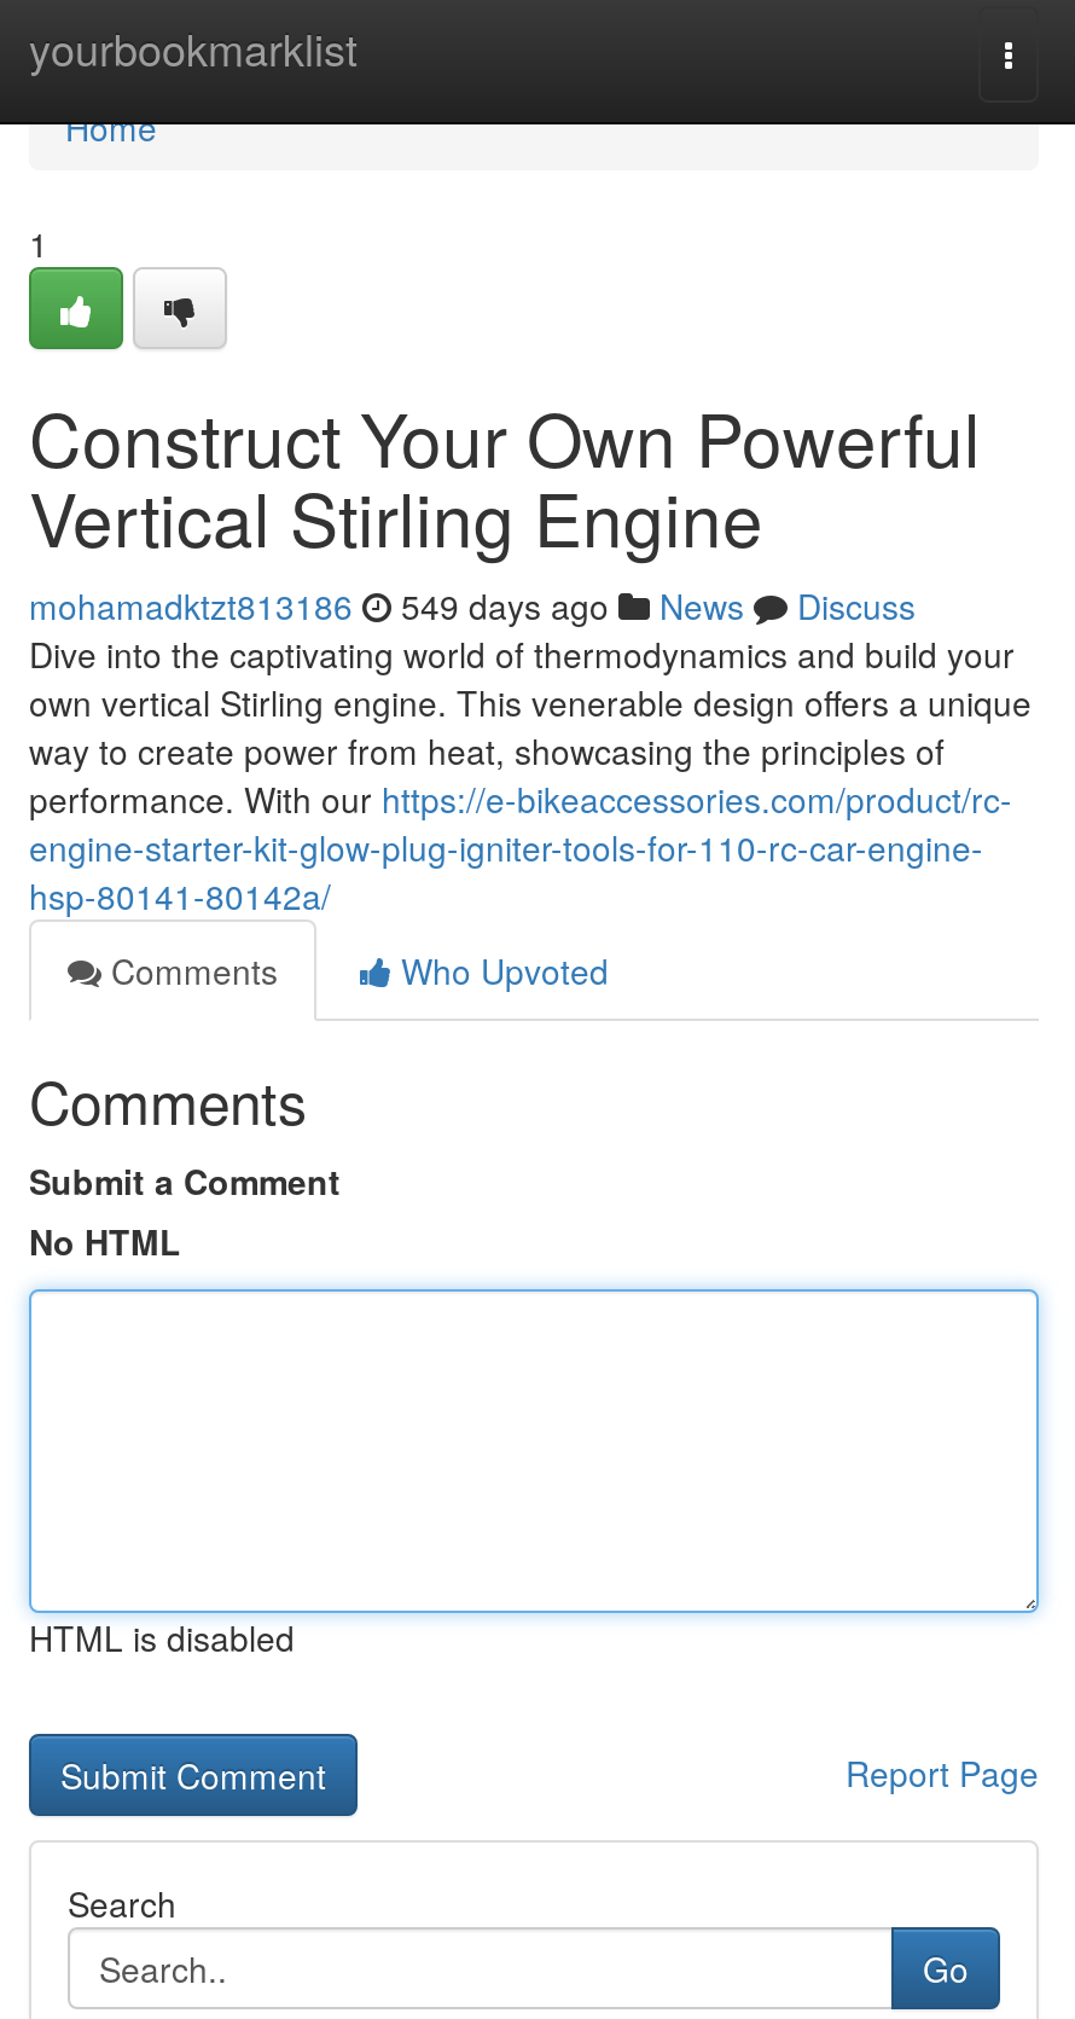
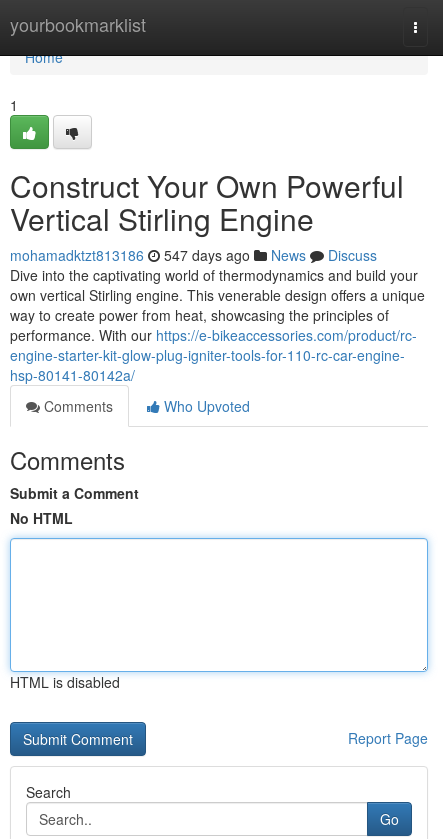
- mohamadktzt813186 549 days ago News Discuss
+ mohamadktzt813186 547 days ago News Discuss
